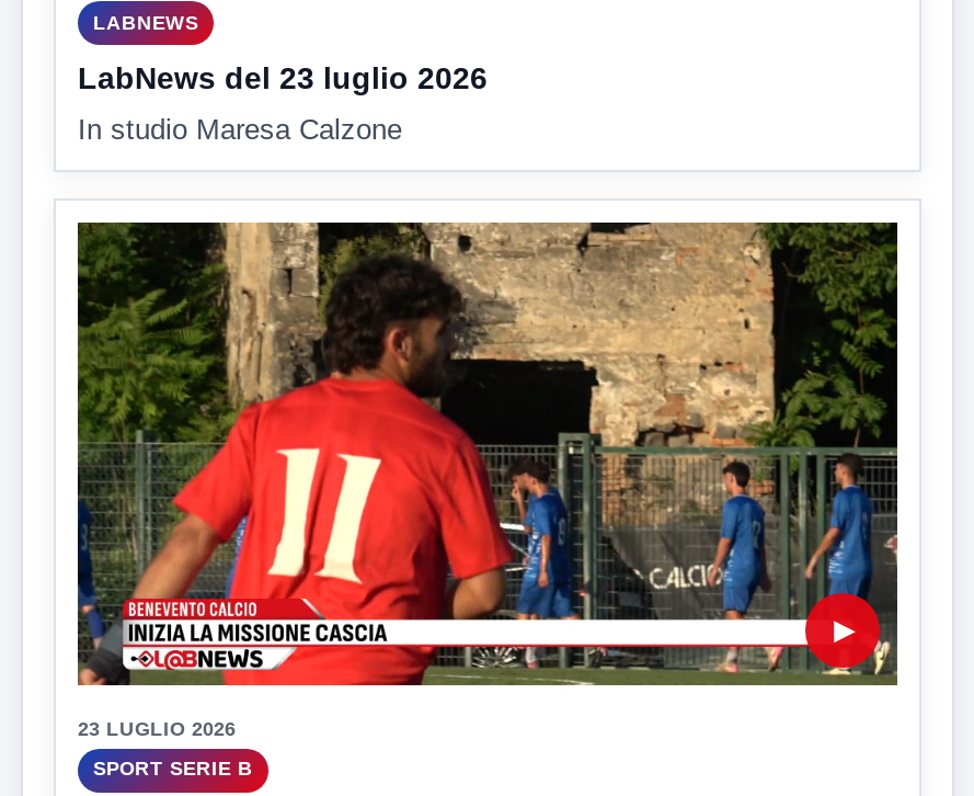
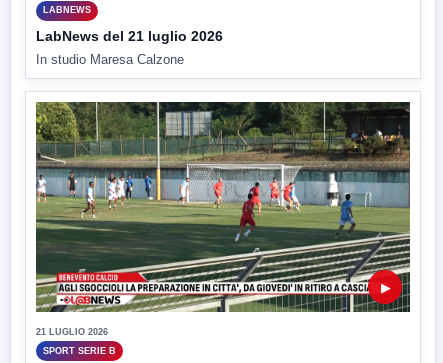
- LabNews del 23 luglio 2026
+ LabNews del 21 luglio 2026

- [image]
- 23 LUGLIO 2026
+ [image]
+ 21 LUGLIO 2026
